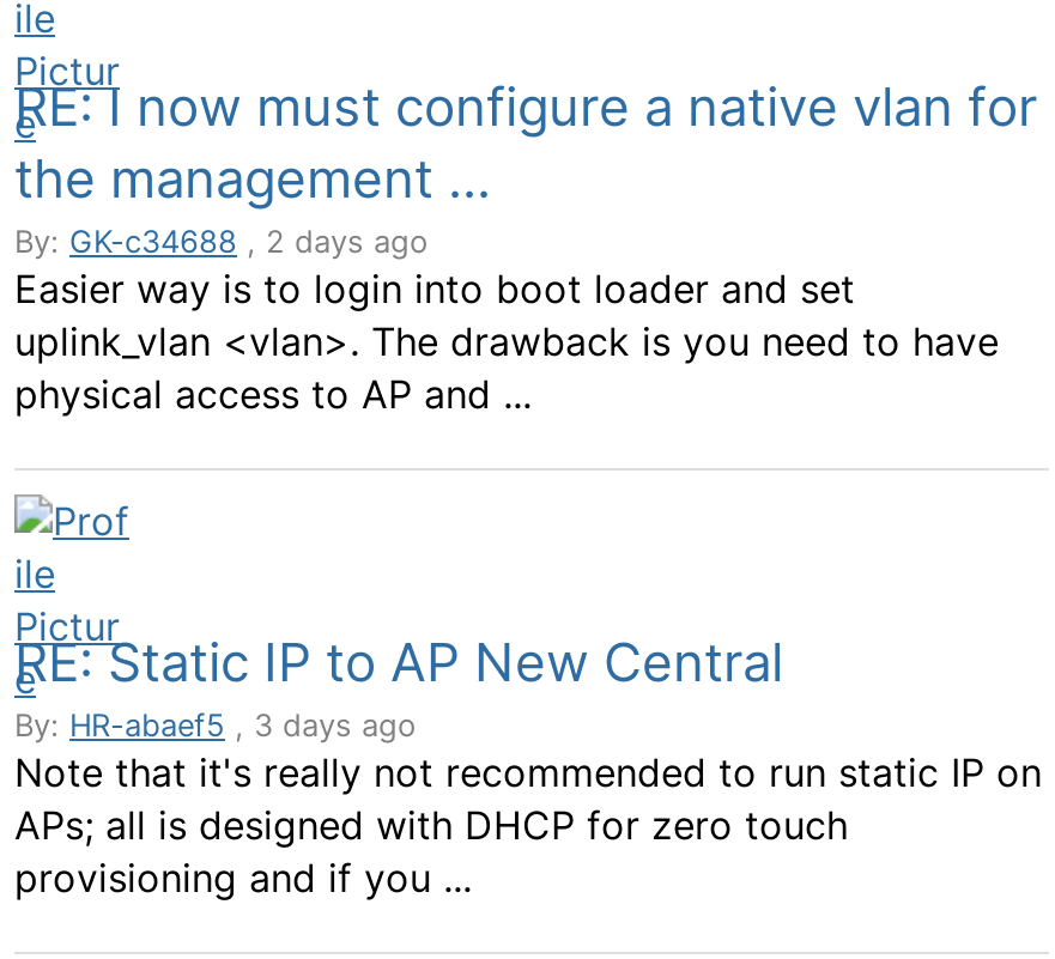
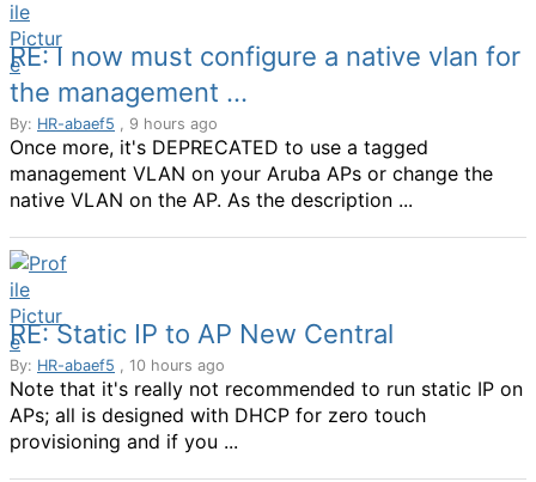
- By: GK-c34688, 2 days ago
- Easier way is to login into boot loader and set
- uplink_vlan <vlan>. The drawback is you need to have
- physical access to AP and ...
+ By: HR-abaef5, 9 hours ago
+ Once more, it's DEPRECATED to use a tagged
+ management VLAN on your Aruba APs or change the
+ native VLAN on the AP. As the description ...

- By: HR-abaef5, 3 days ago
+ By: HR-abaef5, 10 hours ago
